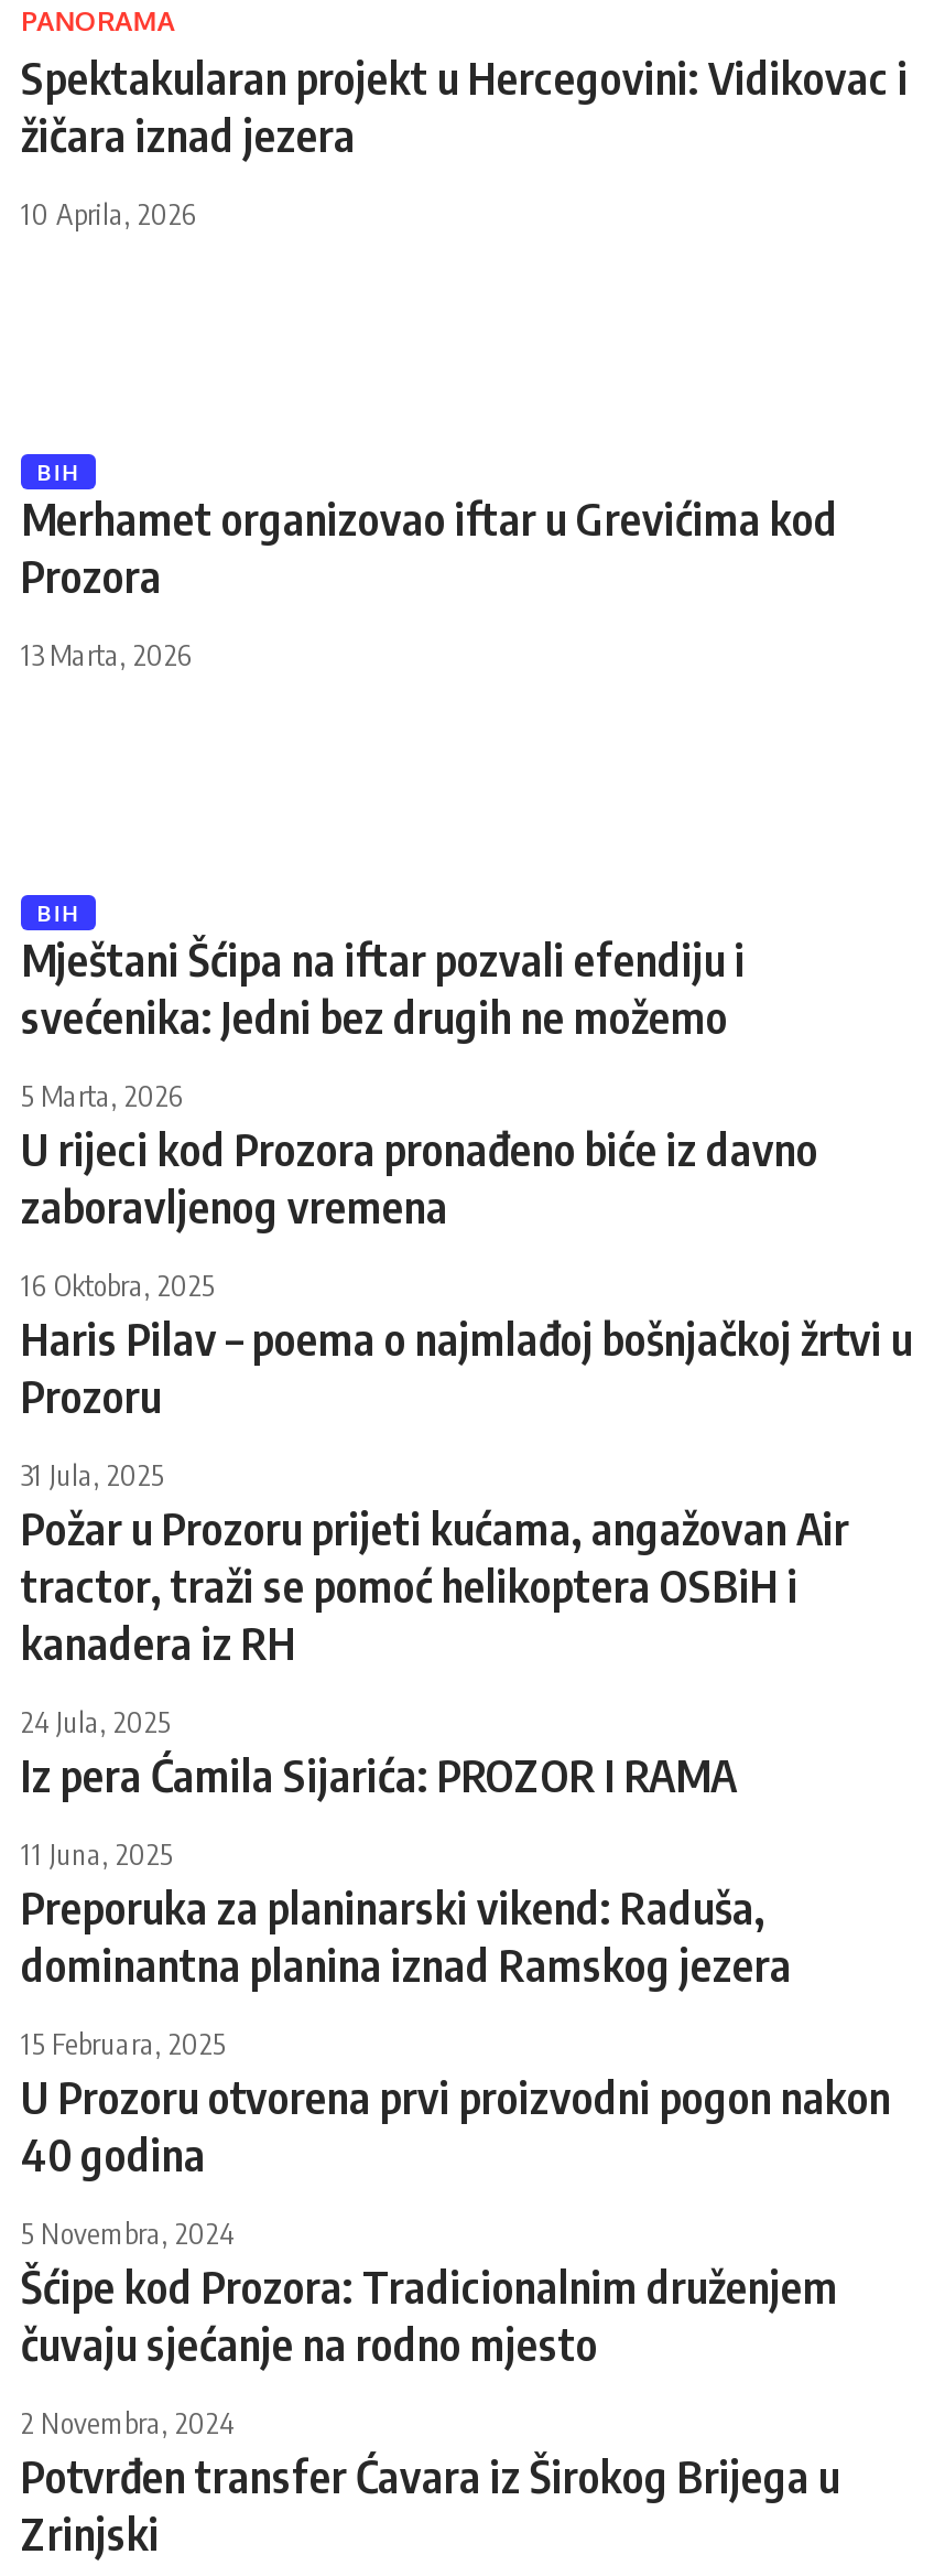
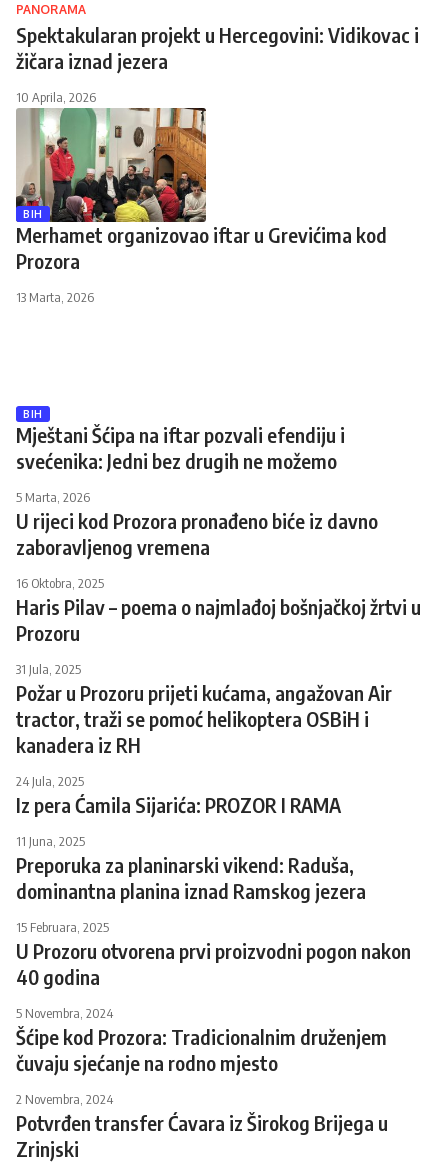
+ [image]
